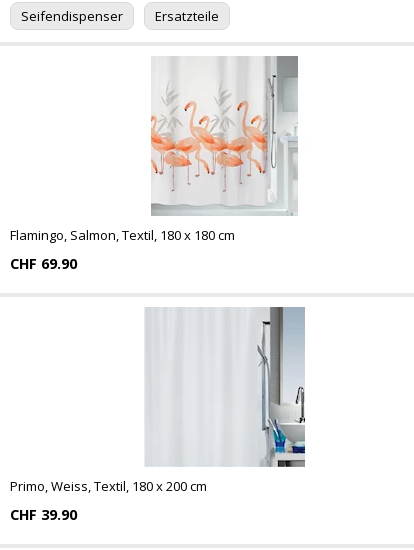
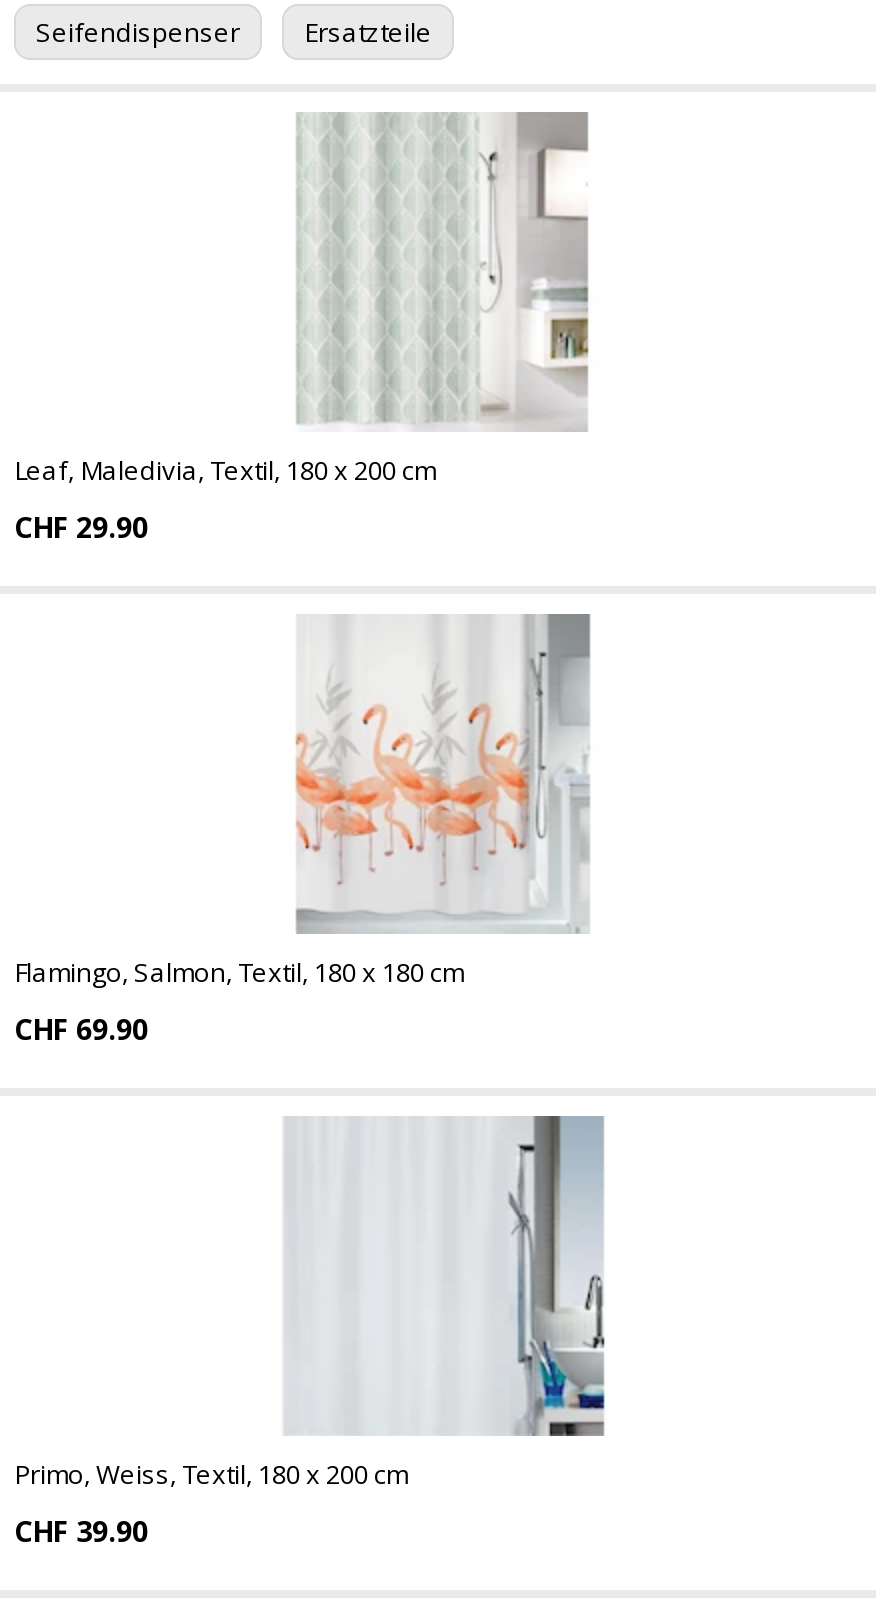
+ [image]
+ Leaf, Maledivia, Textil, 180 x 200 cm
+ CHF 29.90
